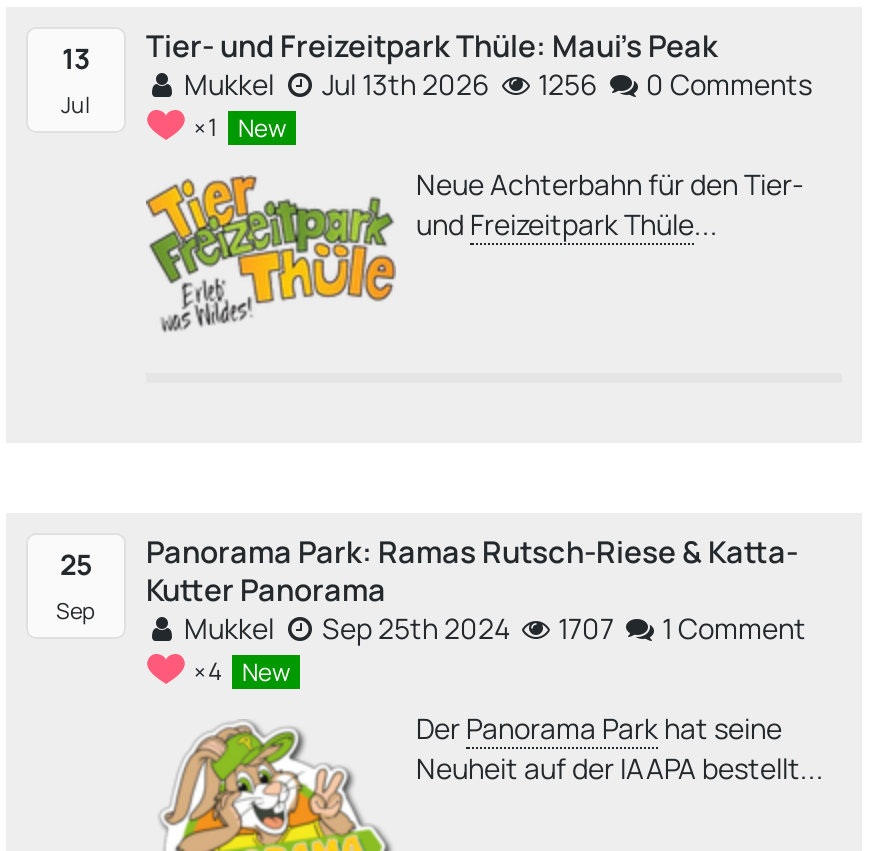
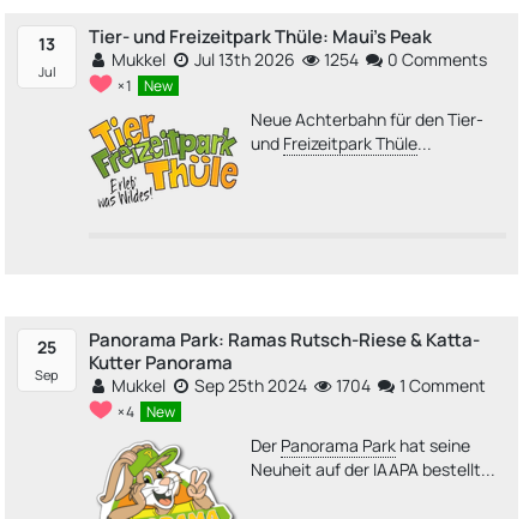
- Mukkel Jul 13th 2026 1256 0 Comments
+ Mukkel Jul 13th 2026 1254 0 Comments

- Mukkel Sep 25th 2024 1707 1 Comment
+ Mukkel Sep 25th 2024 1704 1 Comment
